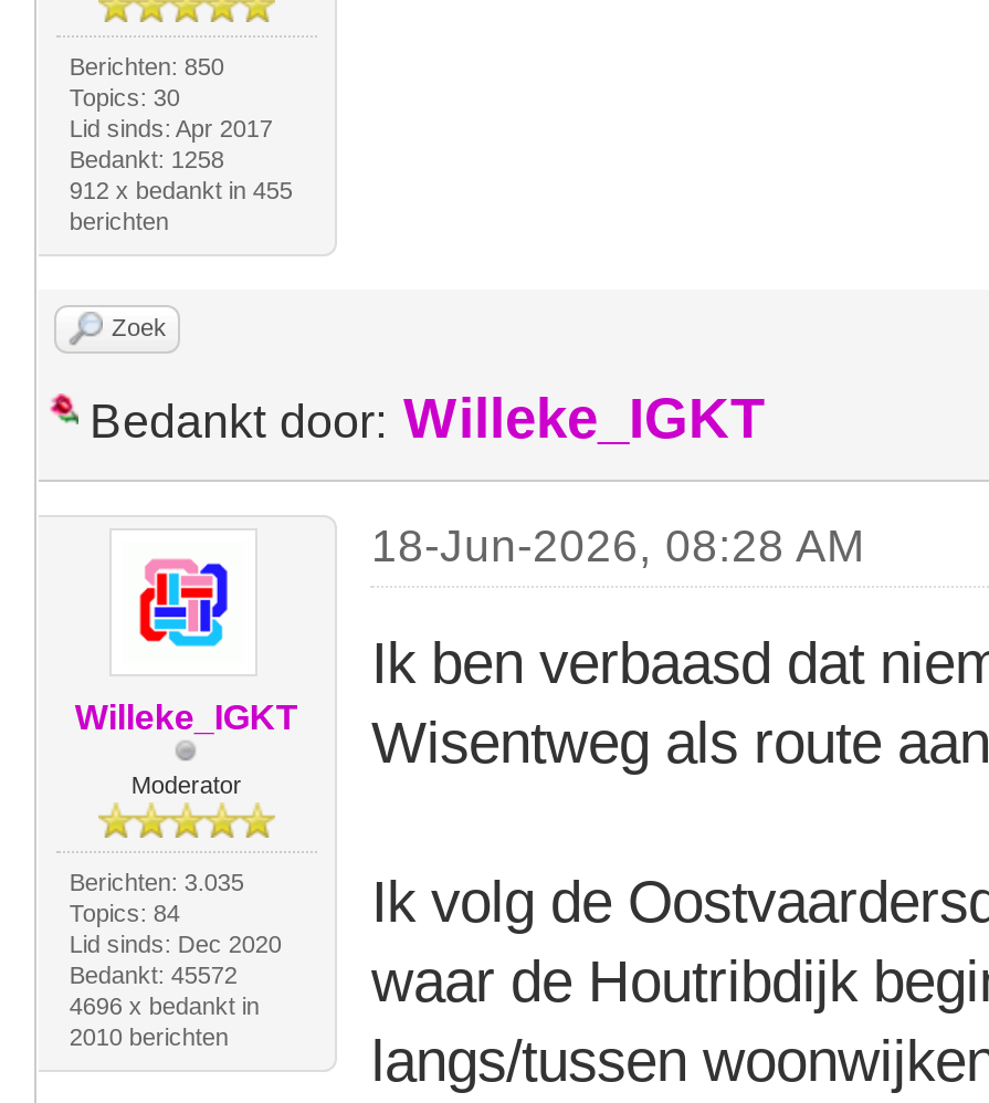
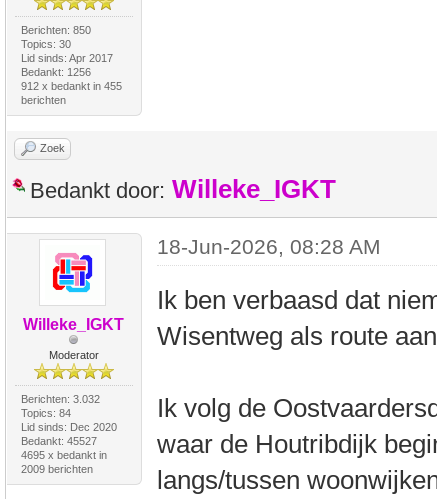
- Bedankt: 1258
+ Bedankt: 1256

- Berichten: 3.035
+ Berichten: 3.032

- Bedankt: 45572
+ Bedankt: 45527

- 4696 x bedankt in
+ 4695 x bedankt in

- 2010 berichten
+ 2009 berichten
